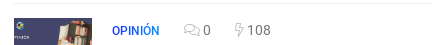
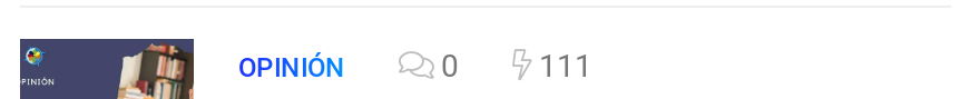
- 108
+ 111
